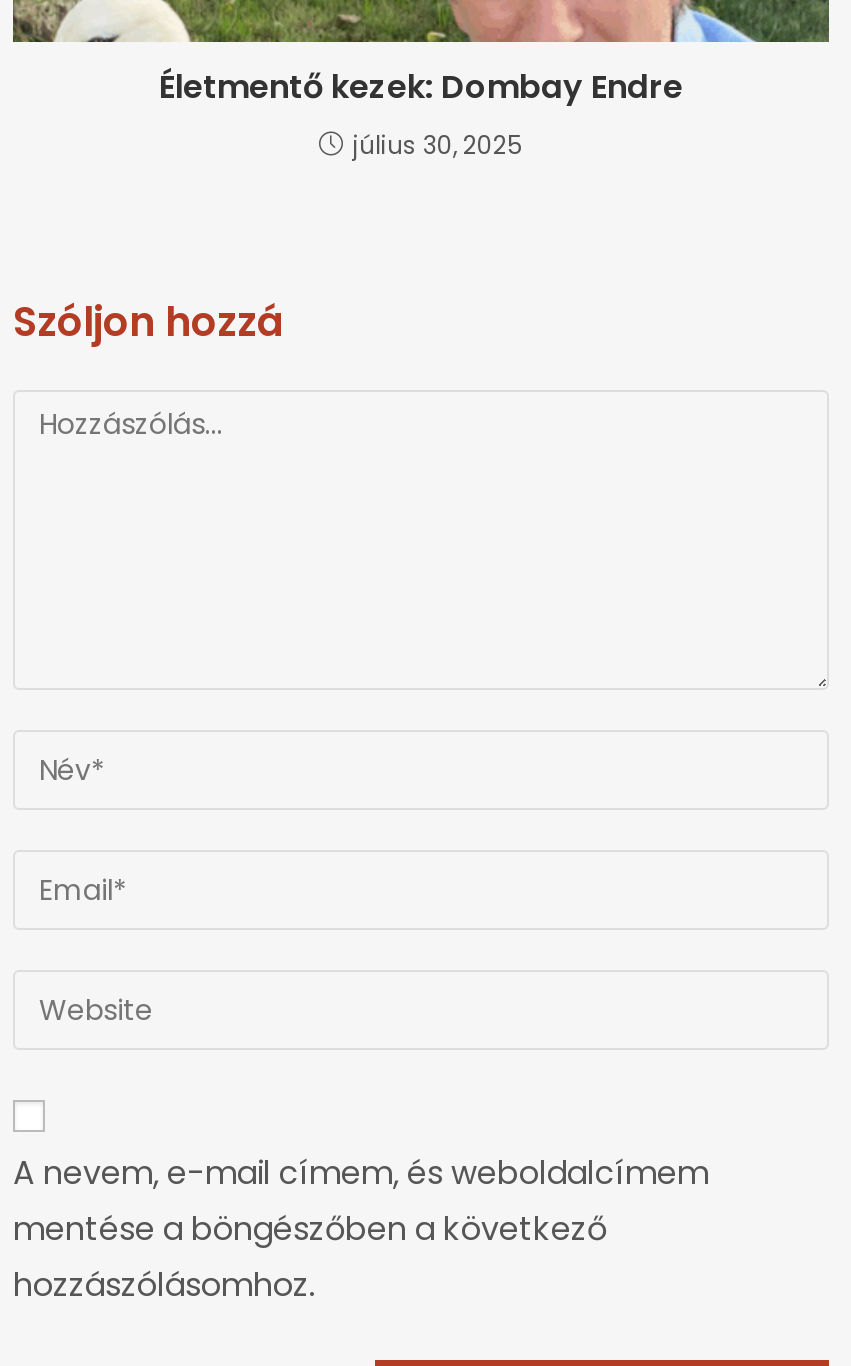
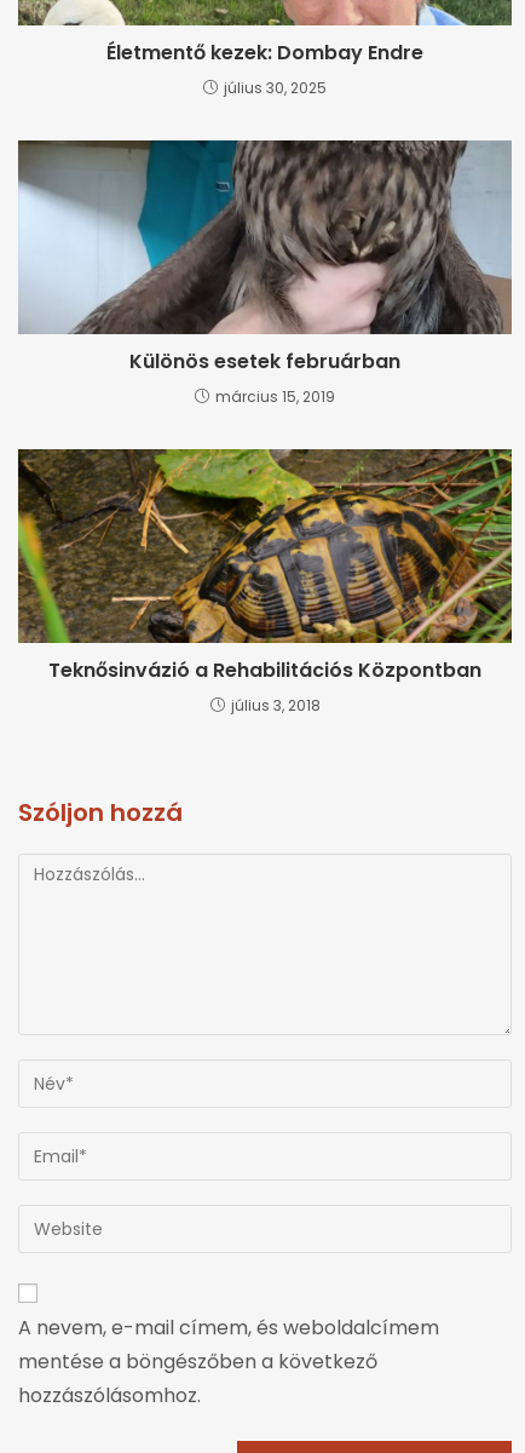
+ [image]
+ Teknősinvázió a Rehabilitációs Központban
+ július 3, 2018

+ [image]
+ Különös esetek februárban
+ március 15, 2019
